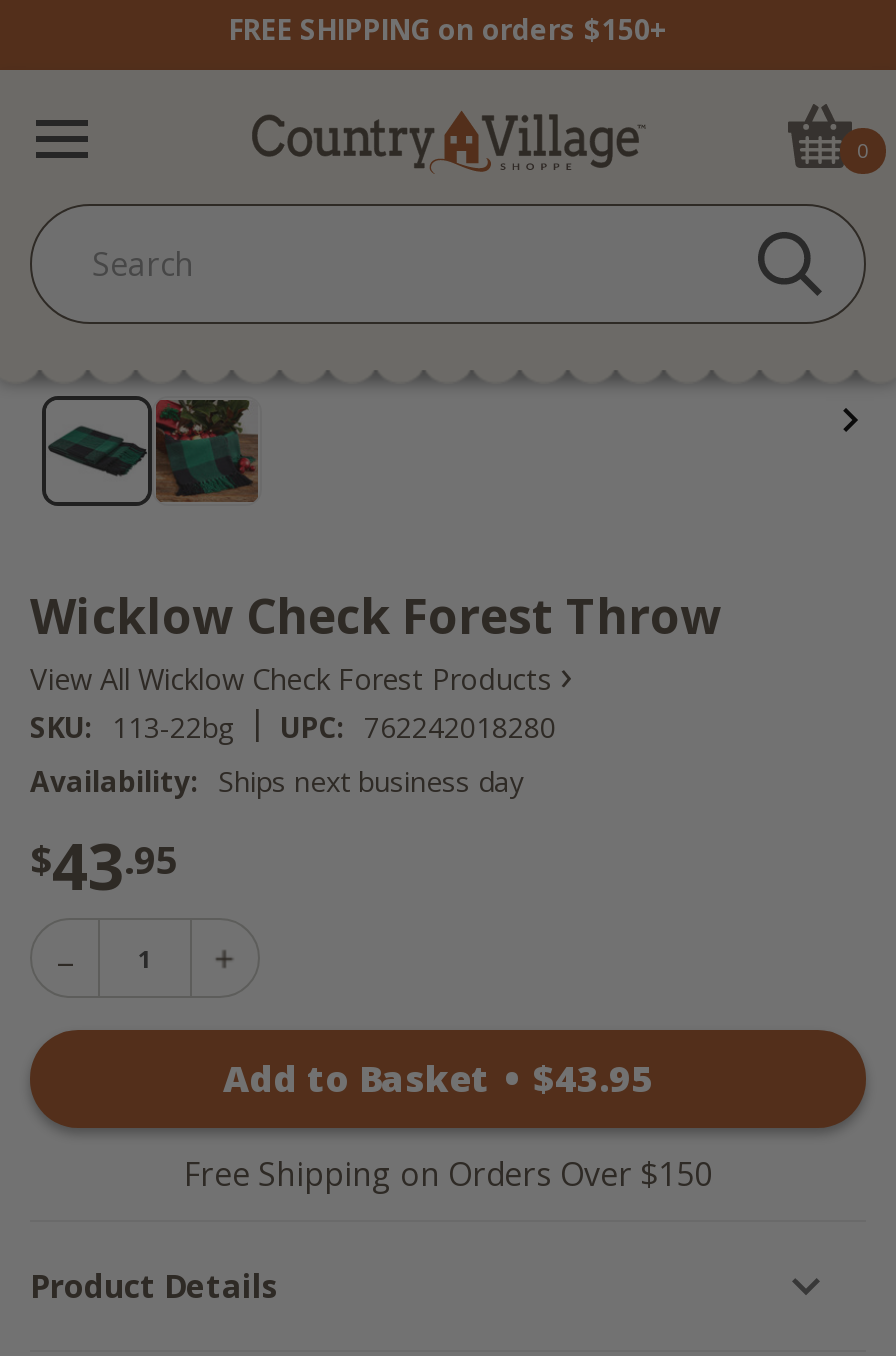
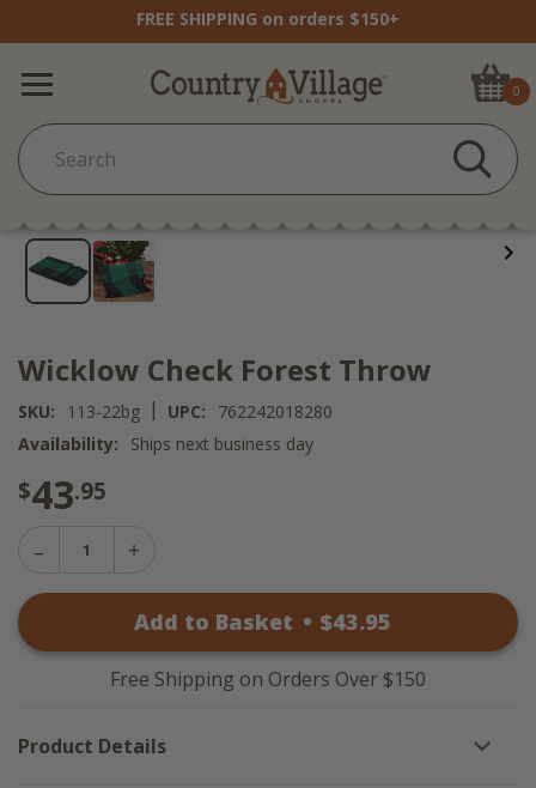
- View All Wicklow Check Forest Products ›
